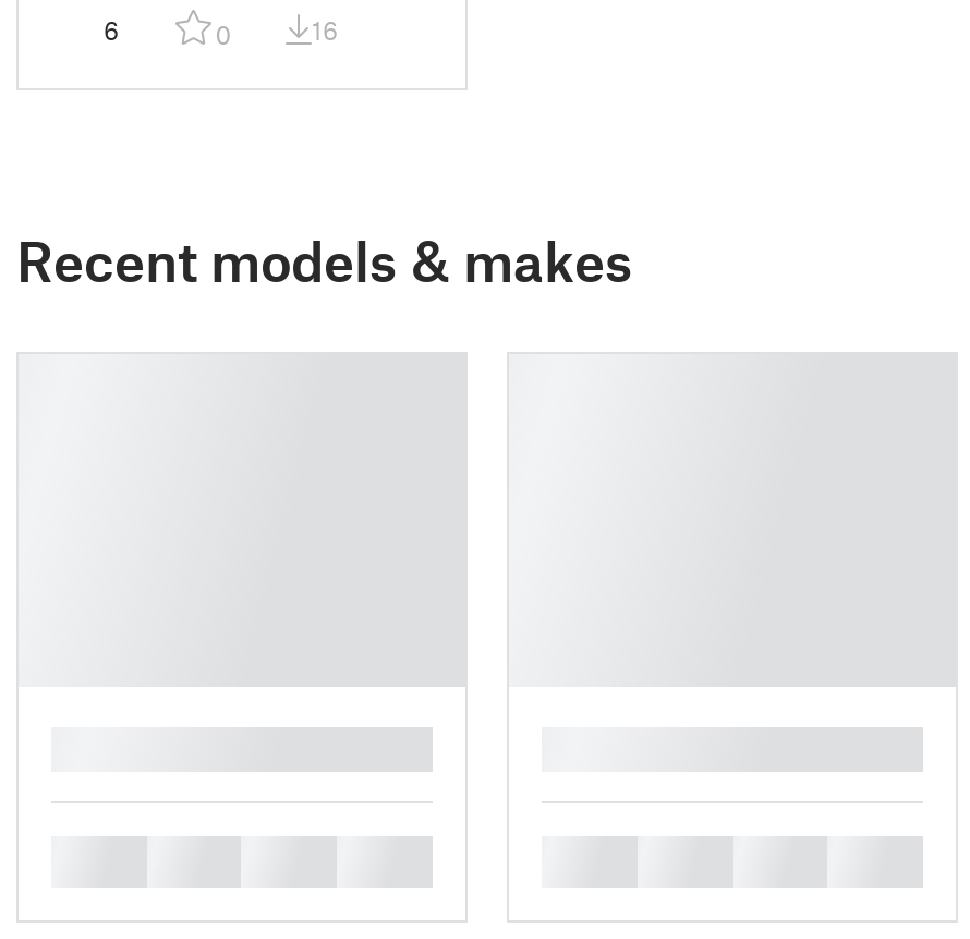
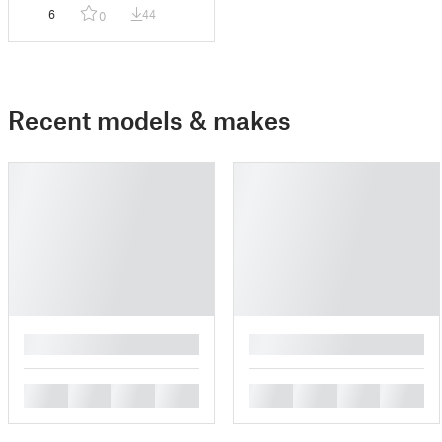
- 16
+ 44
